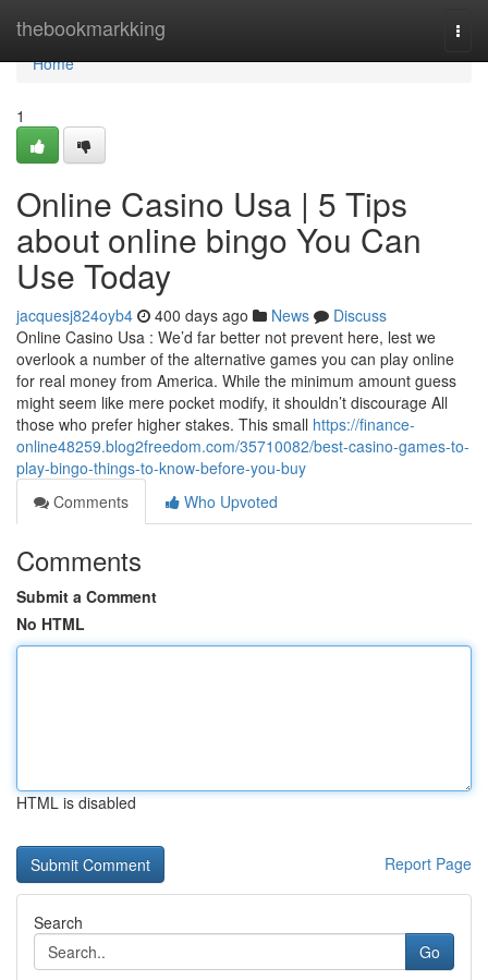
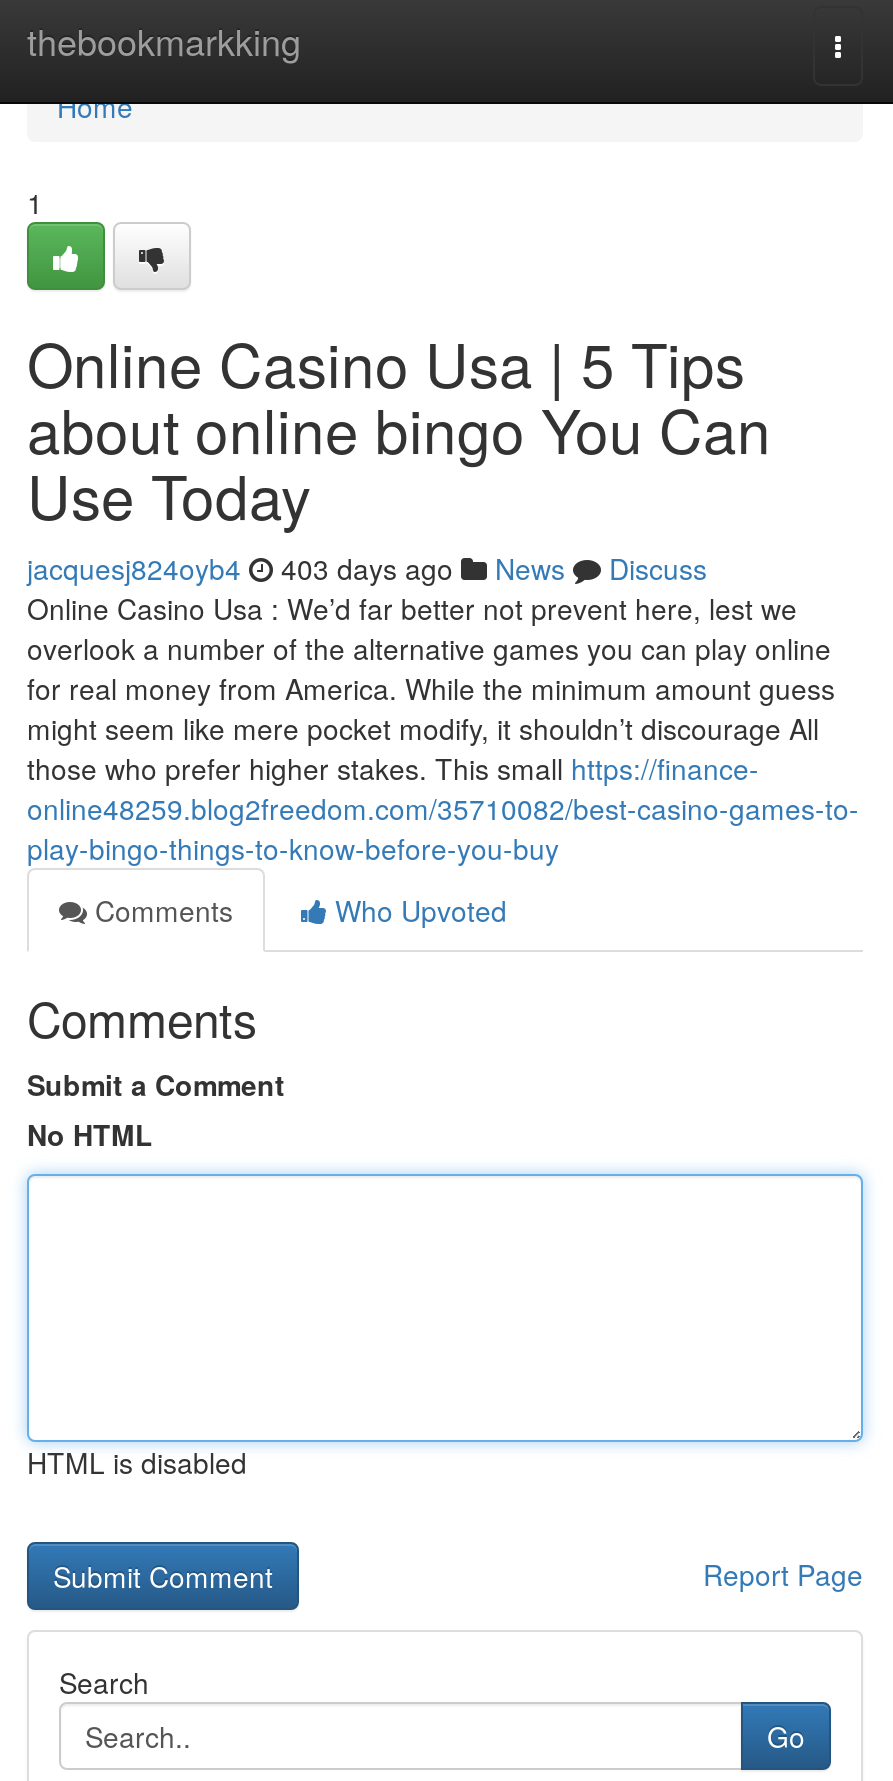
- jacquesj824oyb4 400 days ago News Discuss
+ jacquesj824oyb4 403 days ago News Discuss
